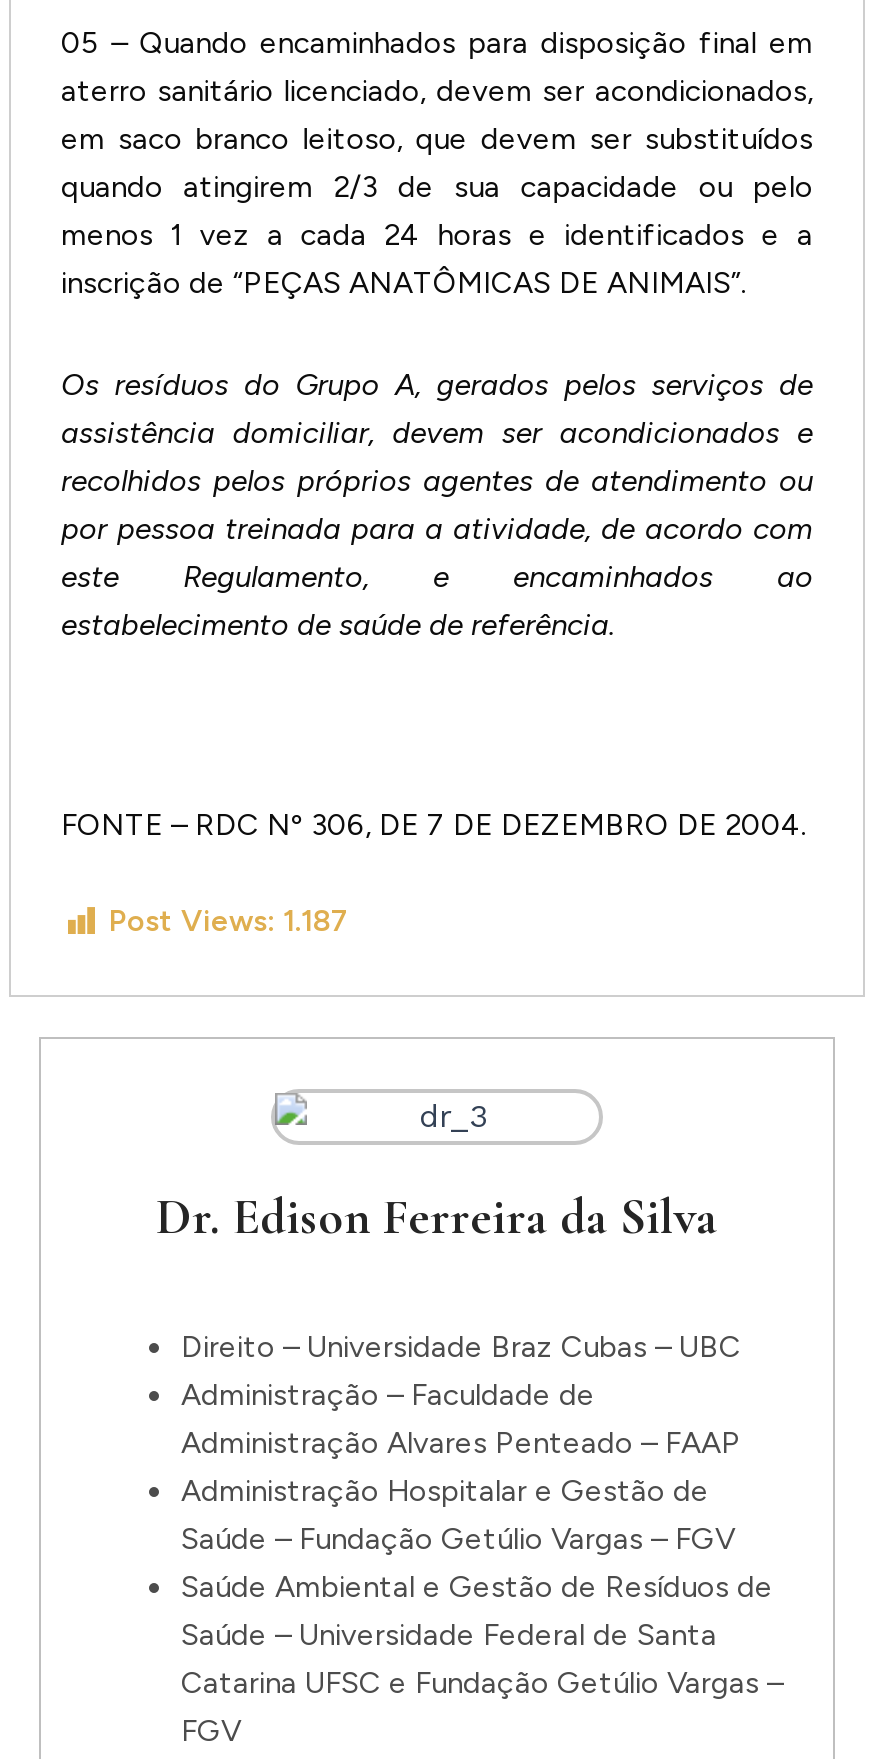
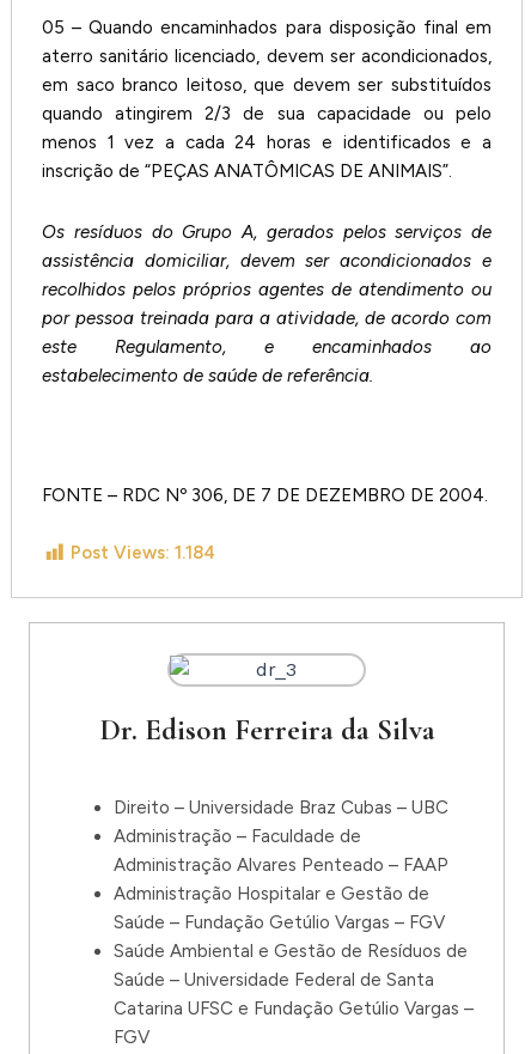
- Post Views: 1.187
+ Post Views: 1.184
